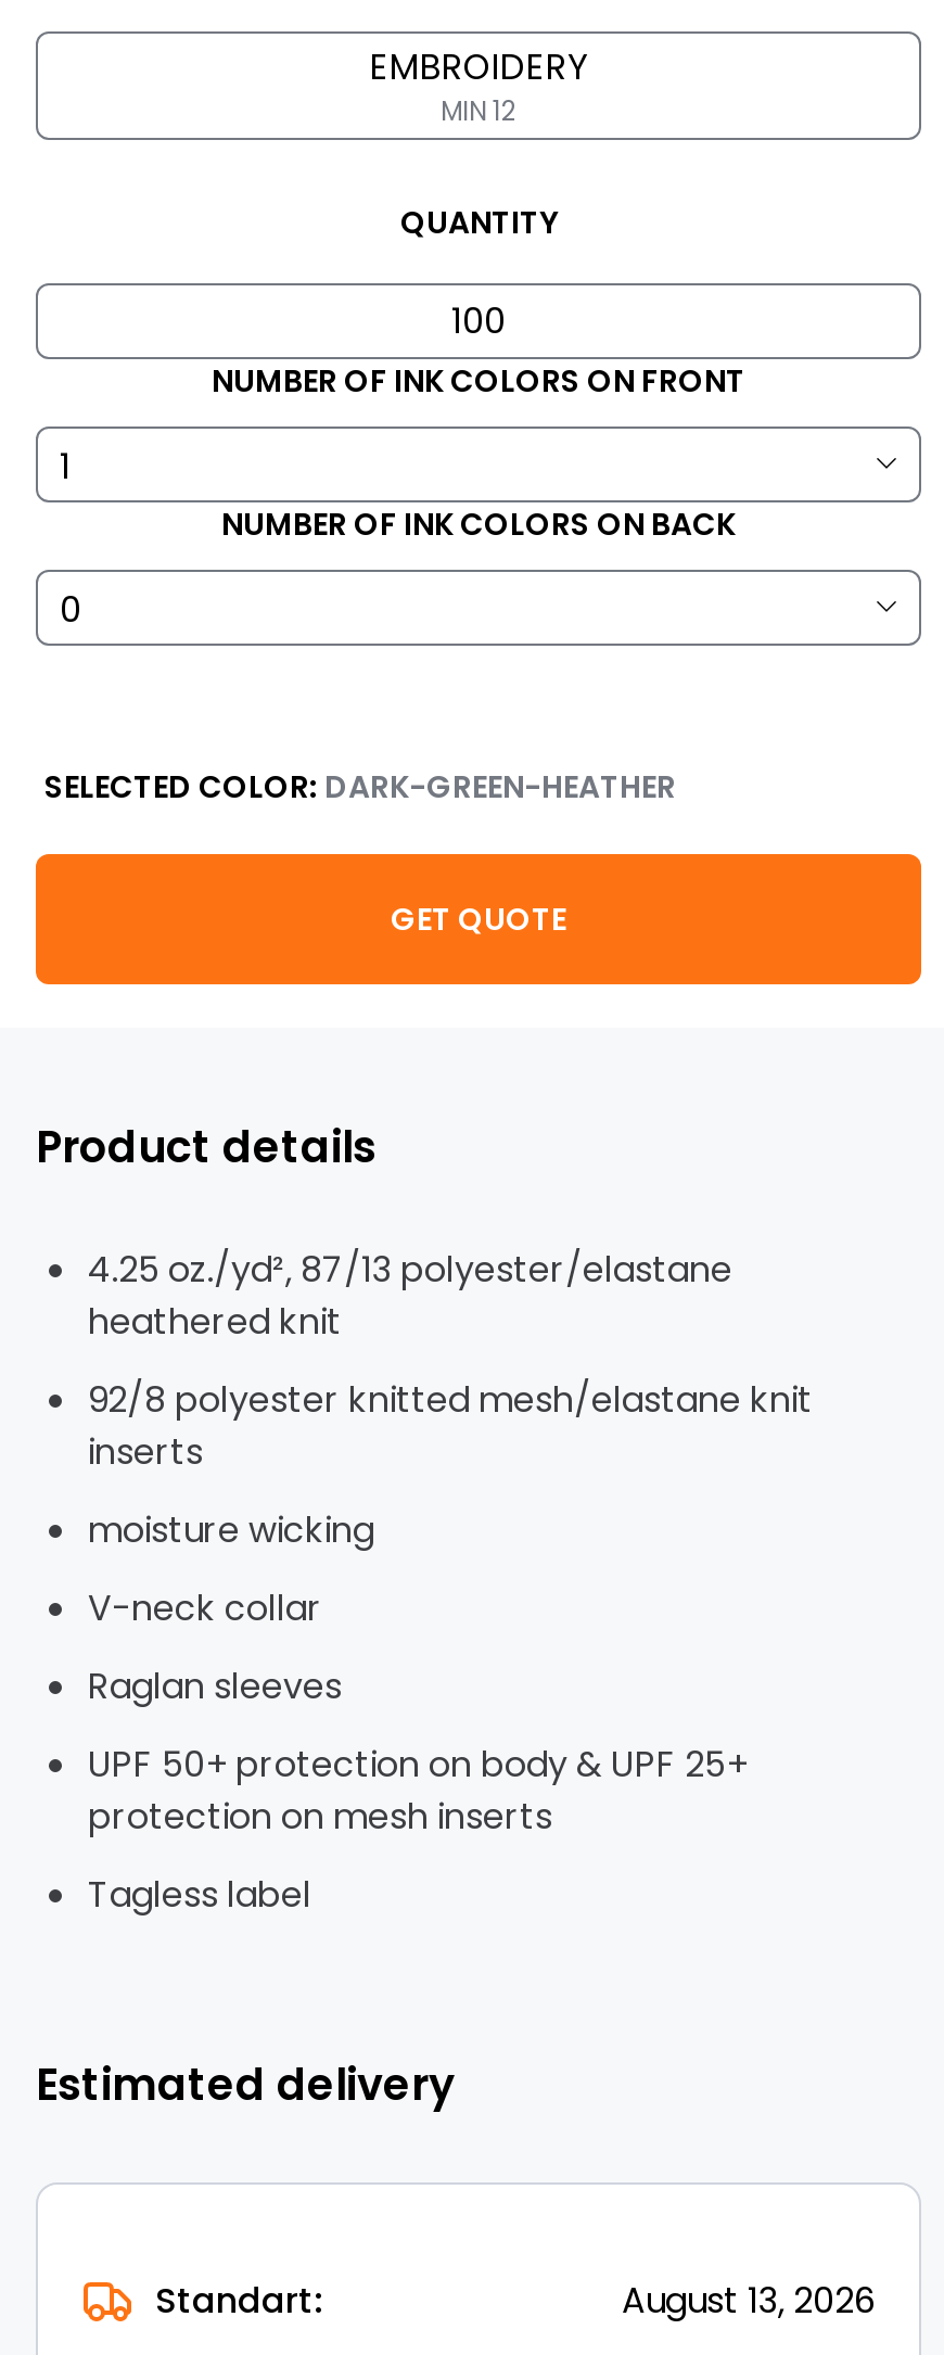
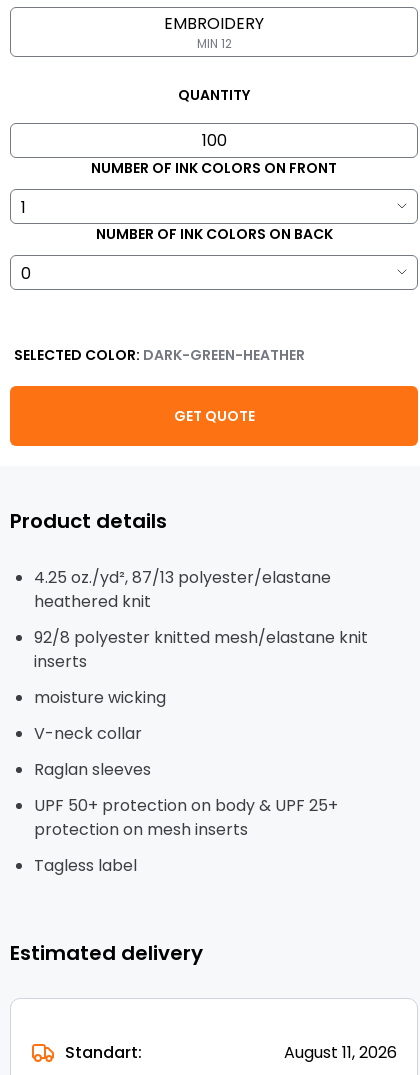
- August 13, 2026
+ August 11, 2026
